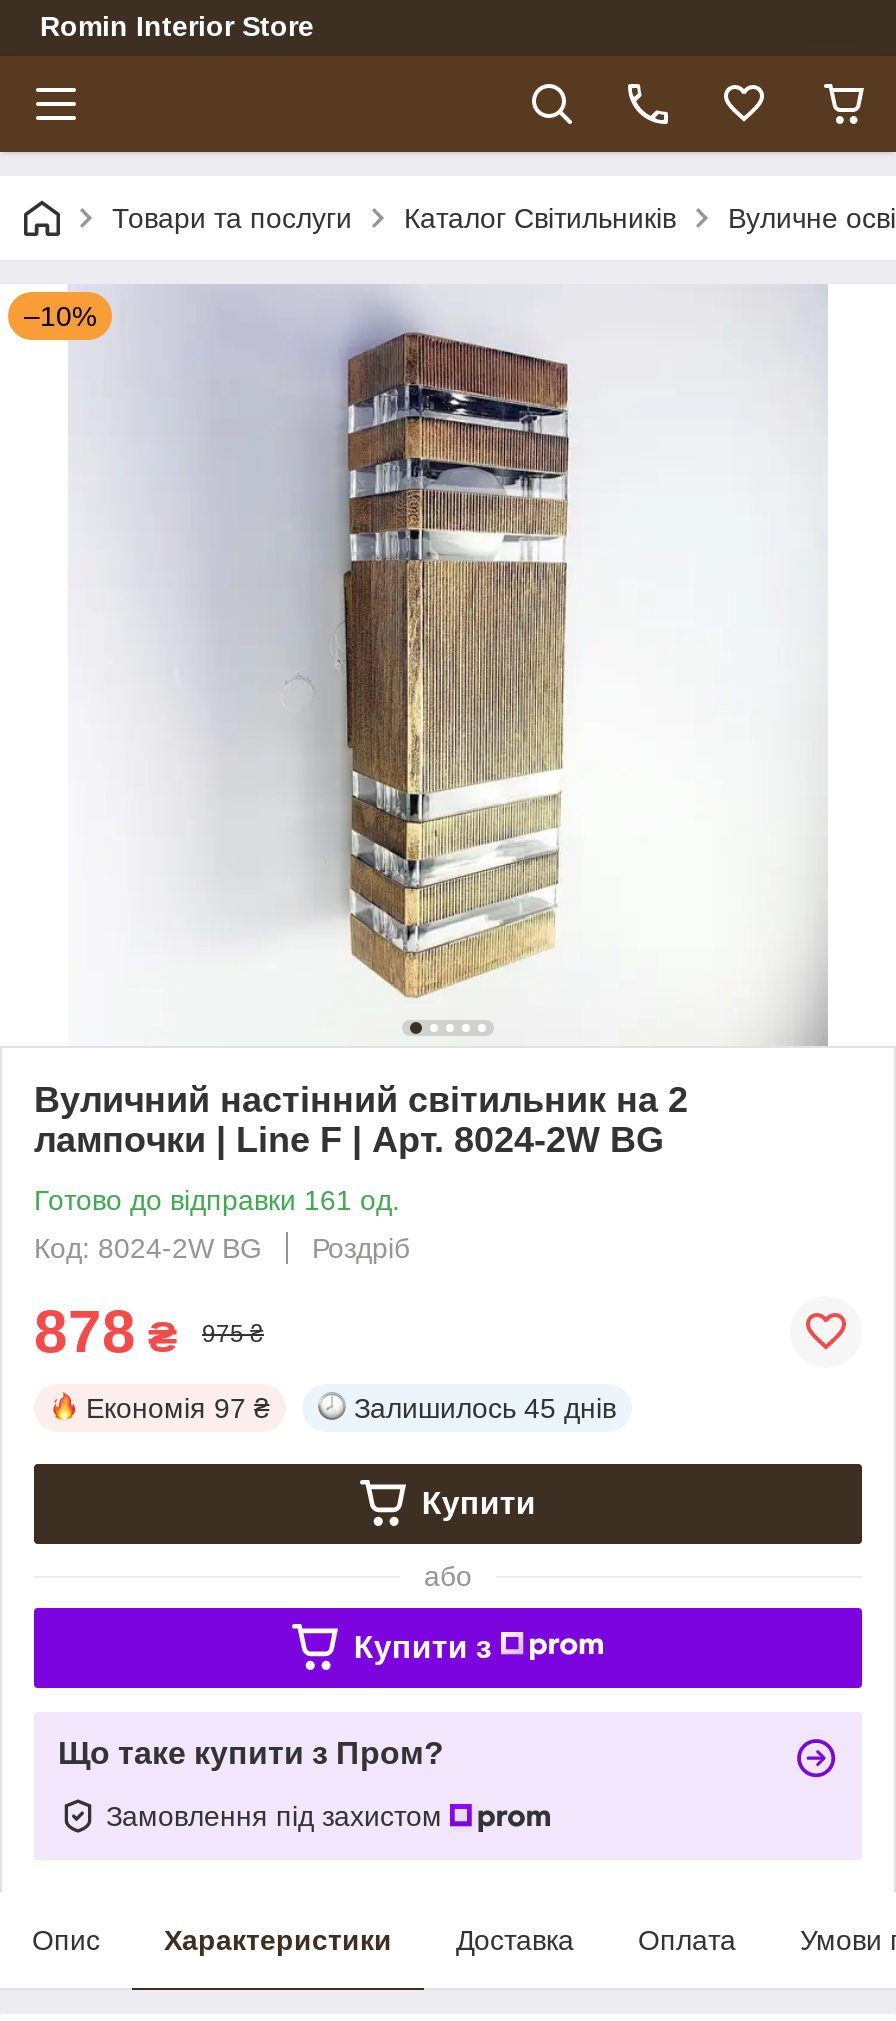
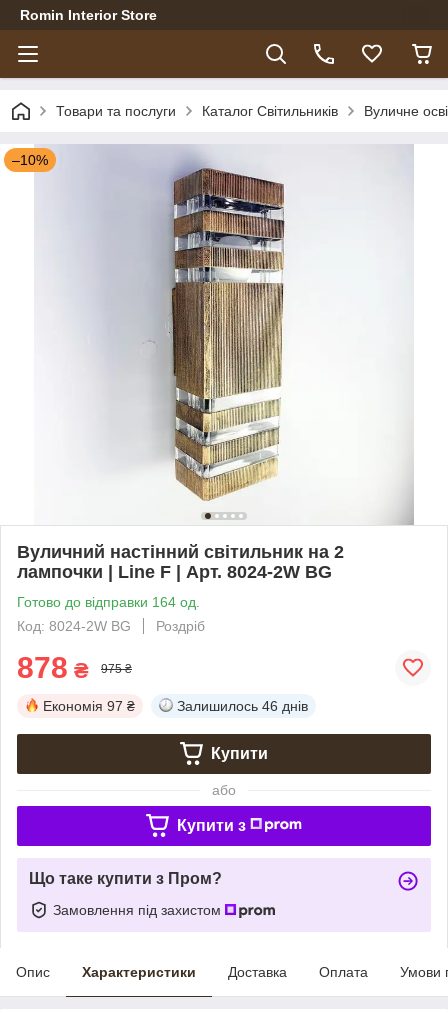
- Готово до відправки 161 од.
+ Готово до відправки 164 од.

- Залишилось 45 днів
+ Залишилось 46 днів
